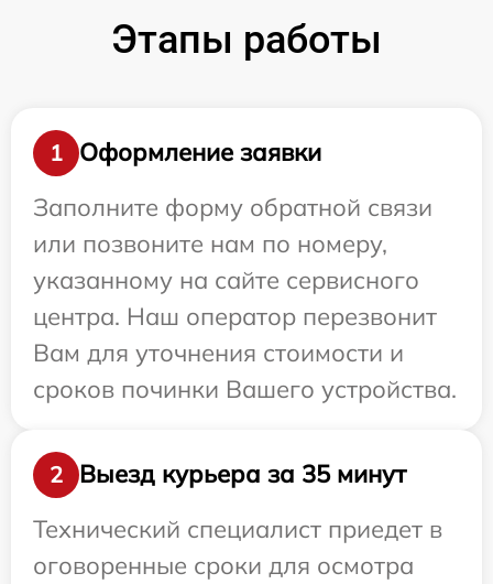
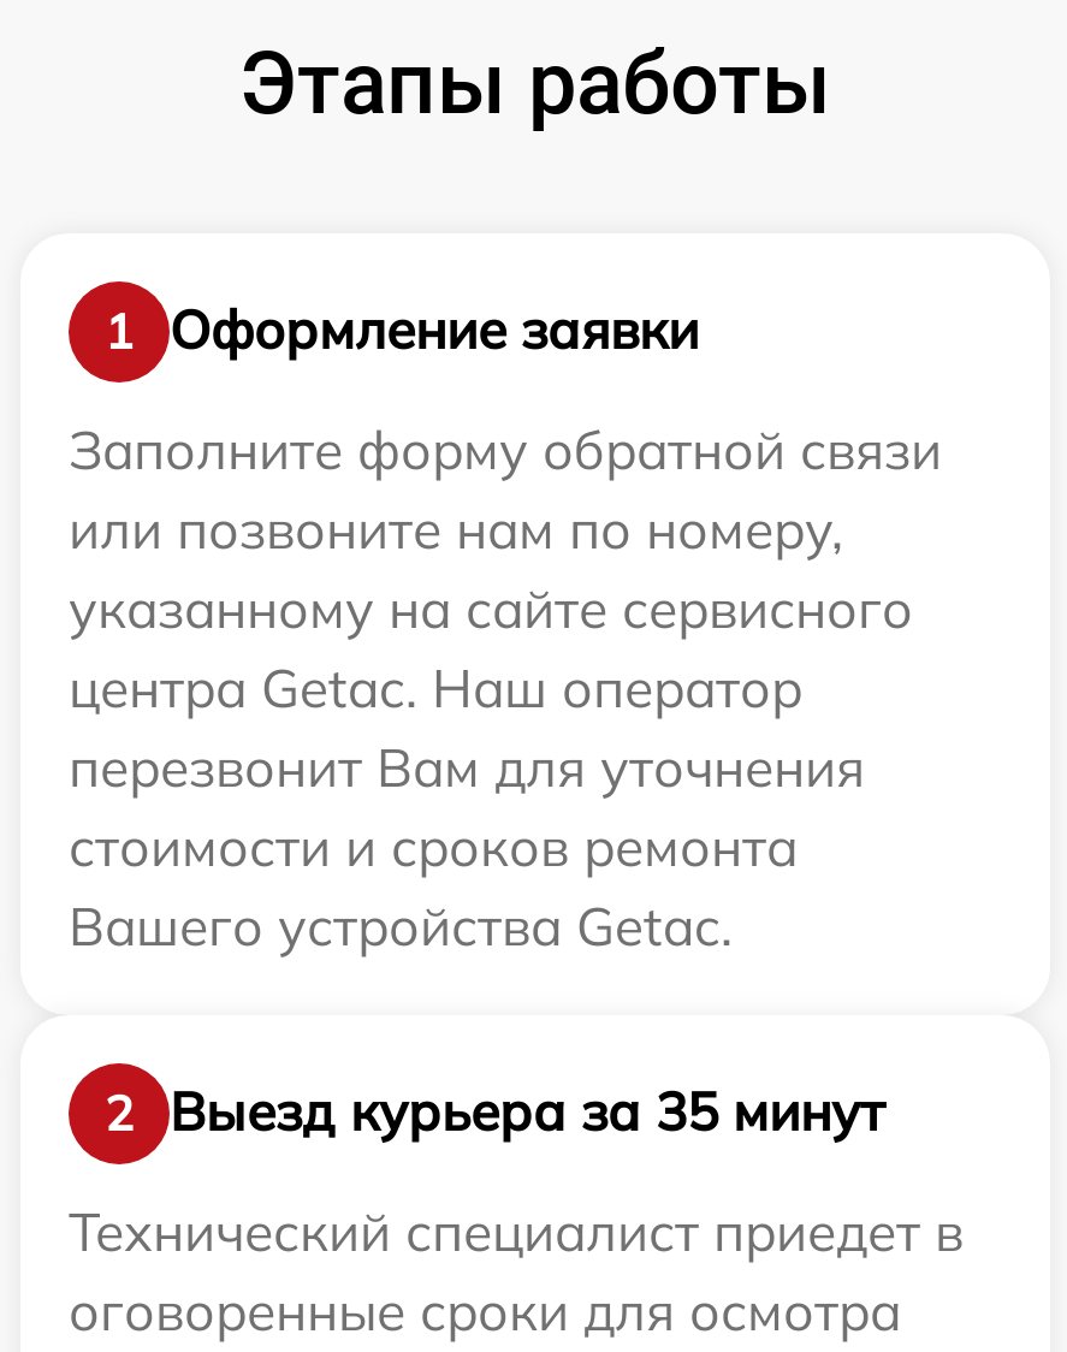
- центра. Наш оператор перезвонит
- Вам для уточнения стоимости и
- сроков починки Вашего устройства.
+ центра Getac. Наш оператор
+ перезвонит Вам для уточнения
+ стоимости и сроков ремонта
+ Вашего устройства Getac.
